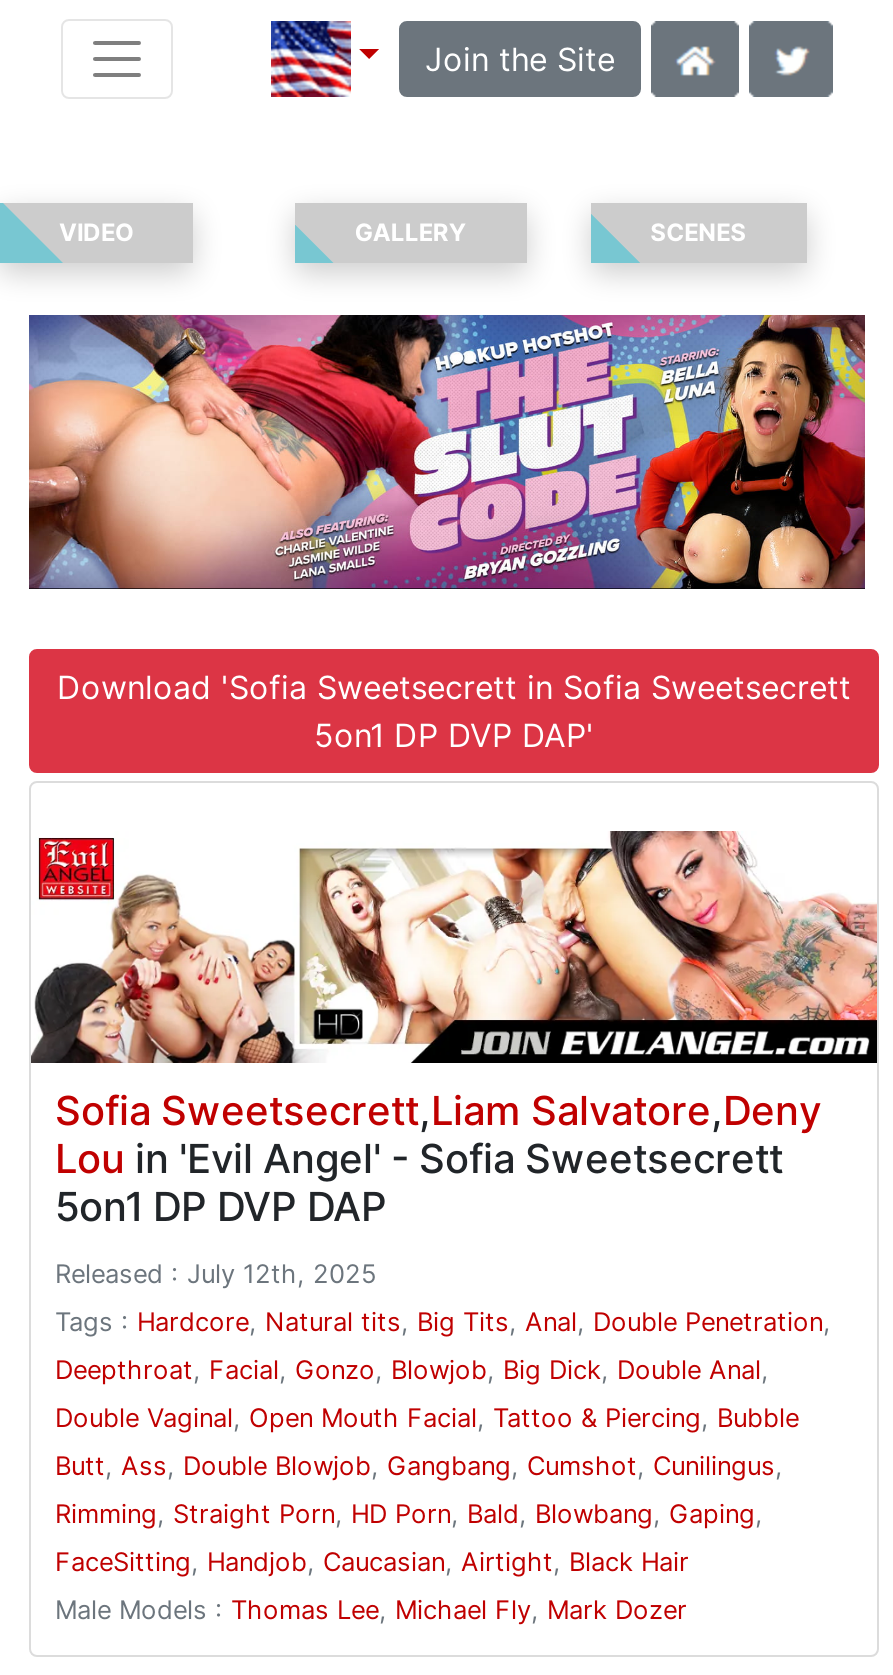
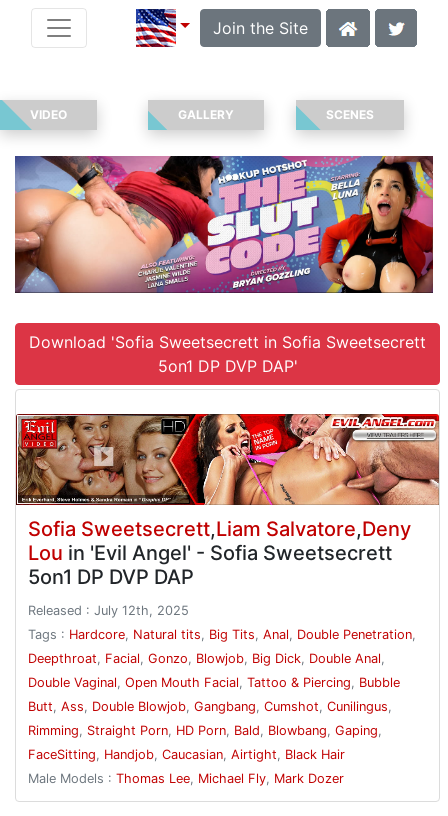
- [image]
+ [image]
